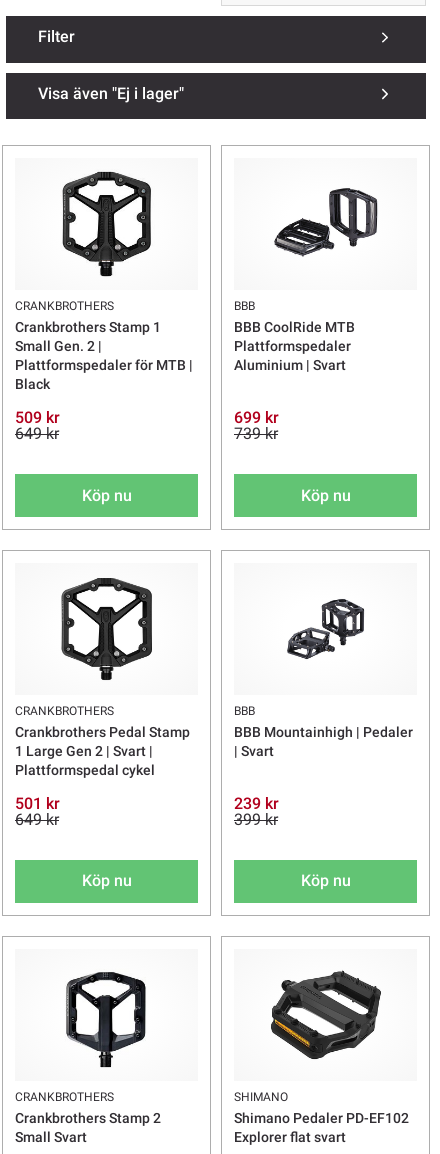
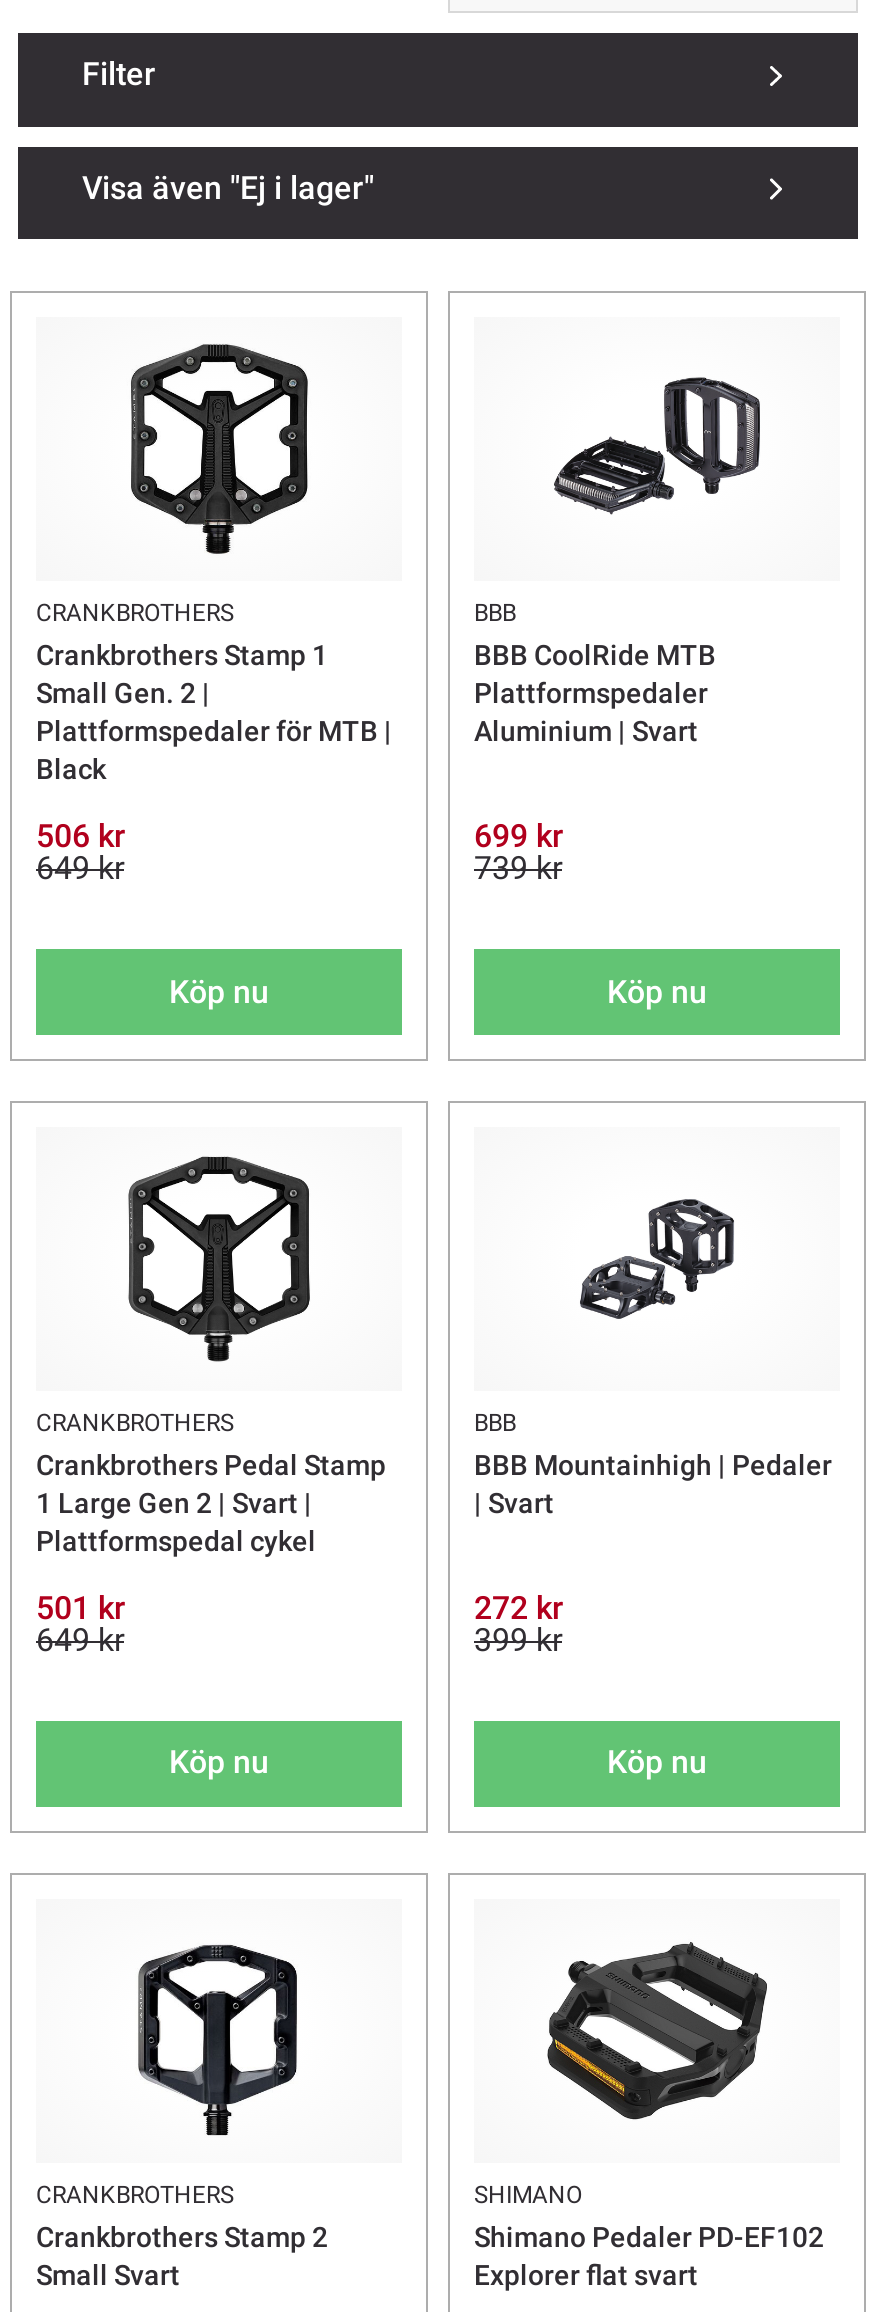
- 509 kr
+ 506 kr

- 239 kr
+ 272 kr
